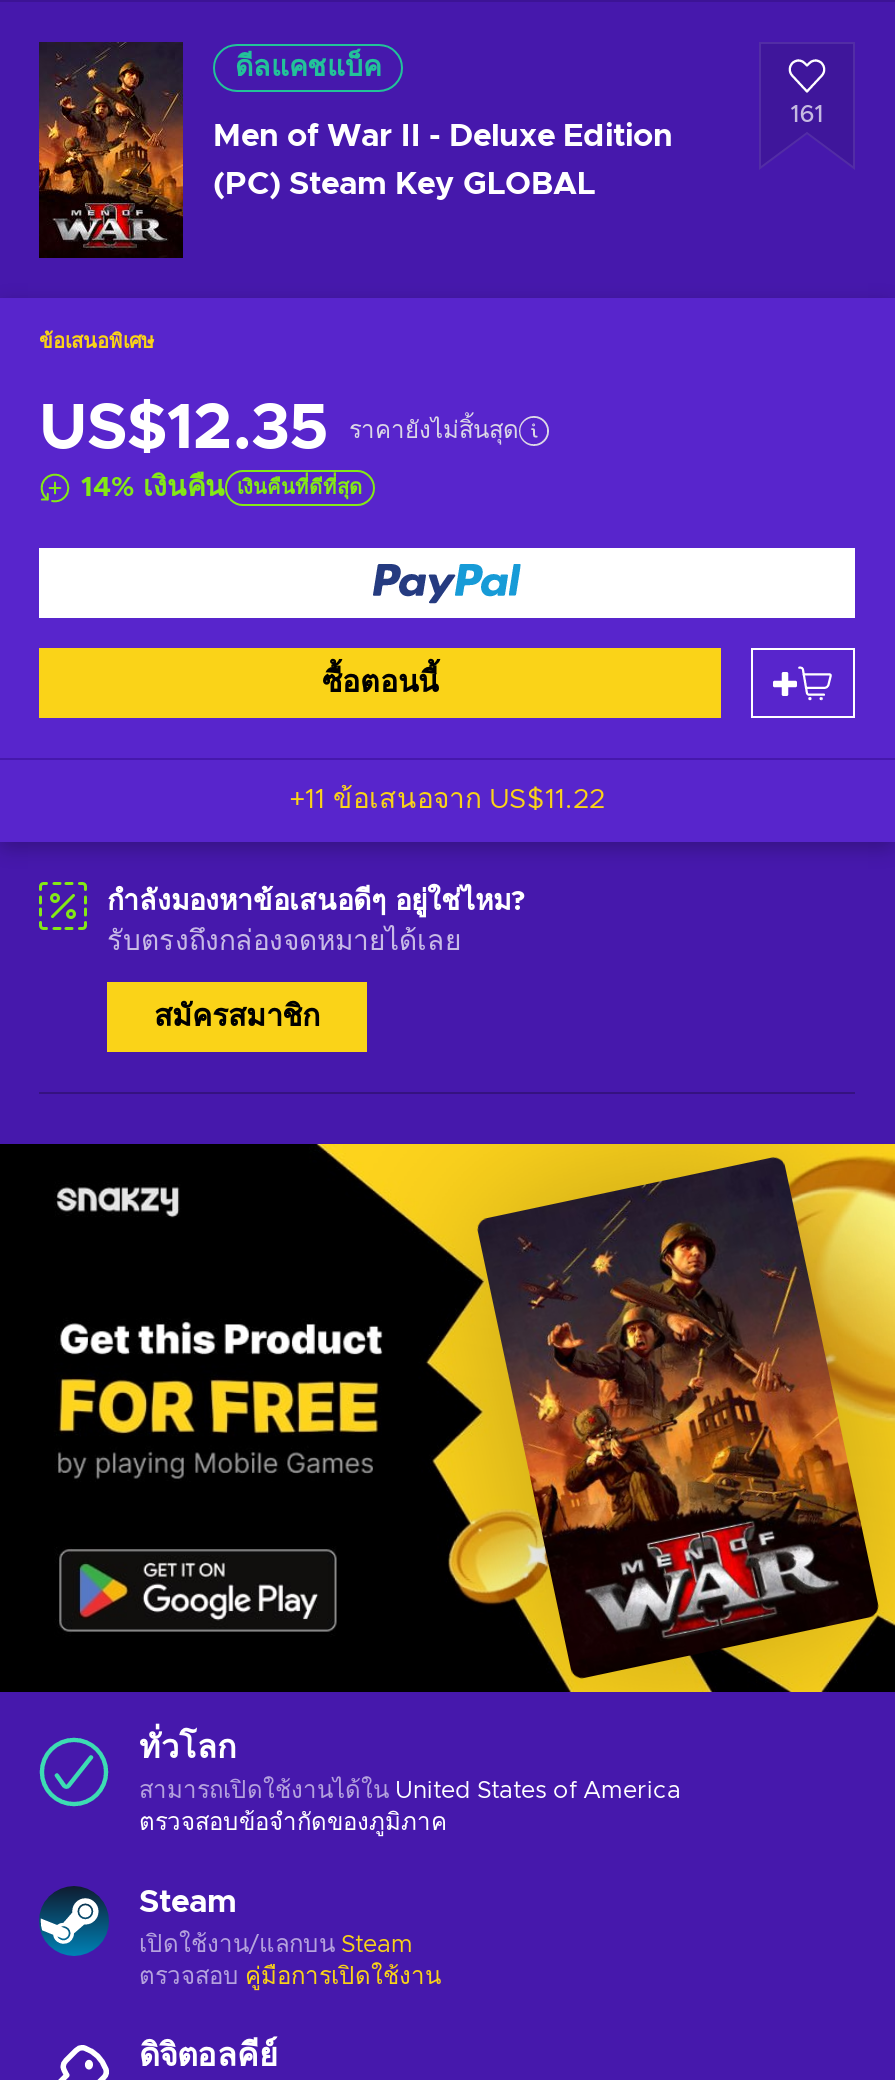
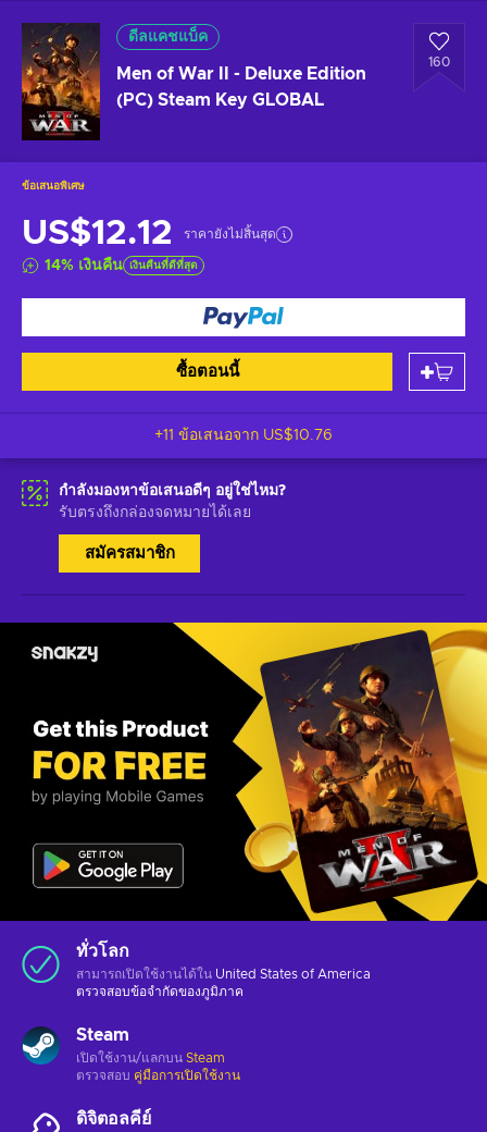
- 161
+ 160

- US$12.35 ราคายังไม่สิ้นสุด
+ US$12.12 ราคายังไม่สิ้นสุด

- +11 ข้อเสนอจากUS$11.22
+ +11 ข้อเสนอจากUS$10.76
